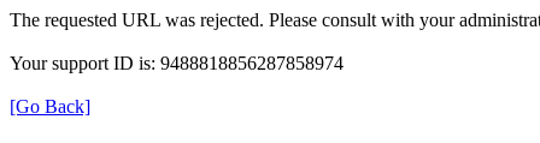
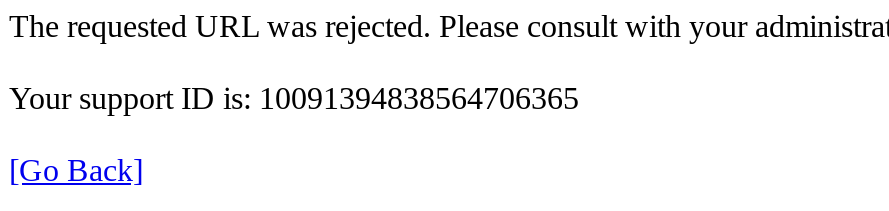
- Your support ID is: 9488818856287858974
+ Your support ID is: 10091394838564706365
